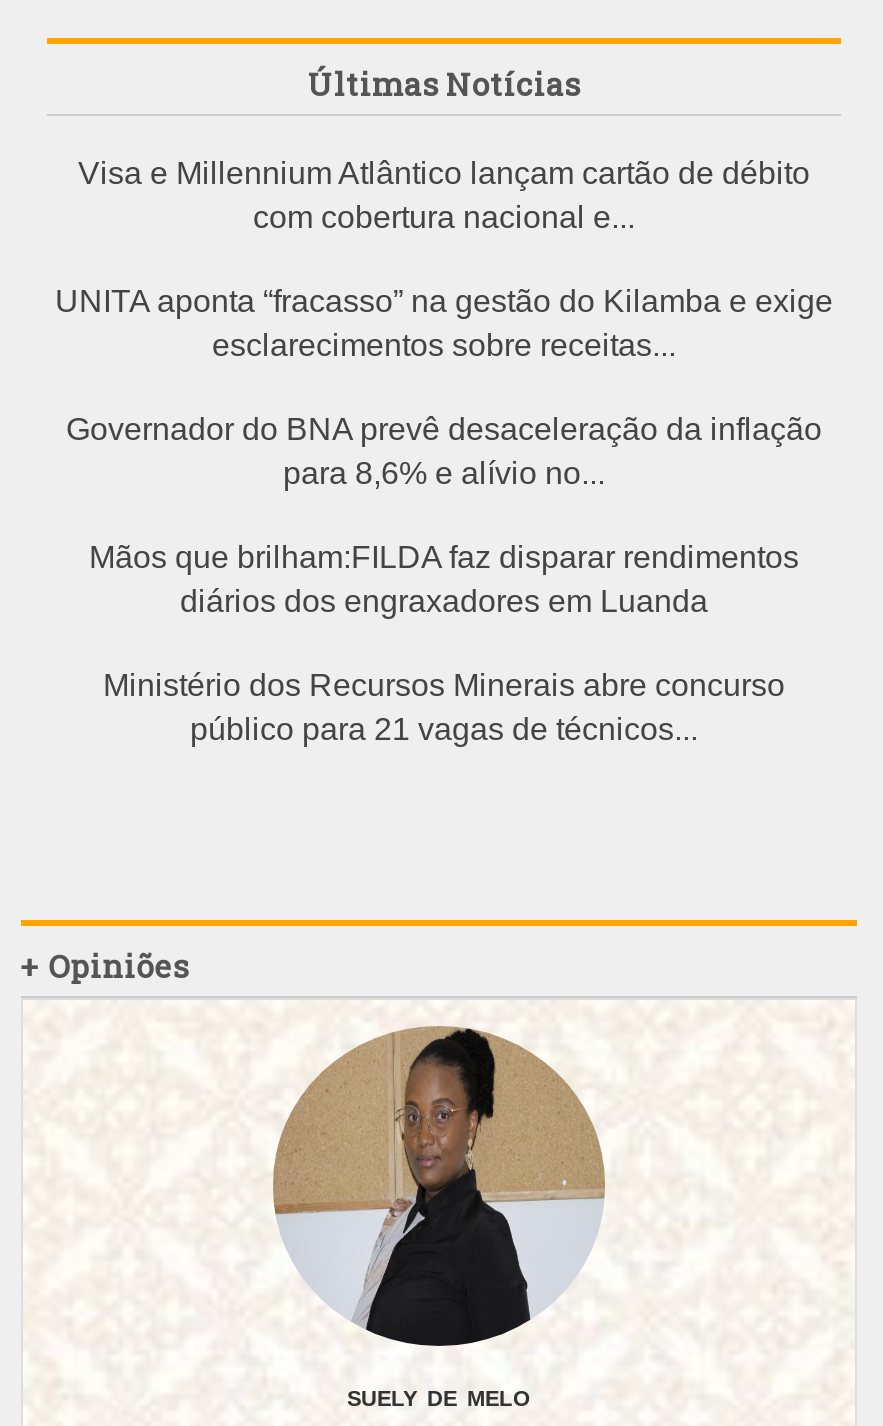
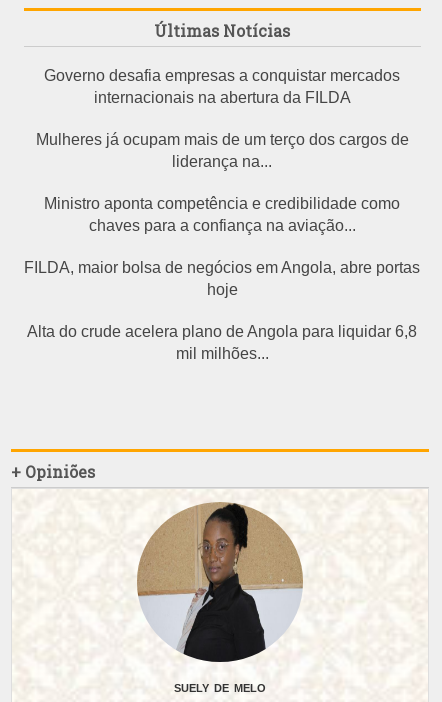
- Visa e Millennium Atlântico lançam cartão de débito
- com cobertura nacional e...
+ Governo desafia empresas a conquistar mercados
+ internacionais na abertura da FILDA

- UNITA aponta “fracasso” na gestão do Kilamba e exige
- esclarecimentos sobre receitas...
+ Mulheres já ocupam mais de um terço dos cargos de
+ liderança na...

- Governador do BNA prevê desaceleração da inflação
- para 8,6% e alívio no...
+ Ministro aponta competência e credibilidade como
+ chaves para a confiança na aviação...

- Mãos que brilham:FILDA faz disparar rendimentos
- diários dos engraxadores em Luanda
+ FILDA, maior bolsa de negócios em Angola, abre portas
+ hoje

- Ministério dos Recursos Minerais abre concurso
- público para 21 vagas de técnicos...
+ Alta do crude acelera plano de Angola para liquidar 6,8
+ mil milhões...
